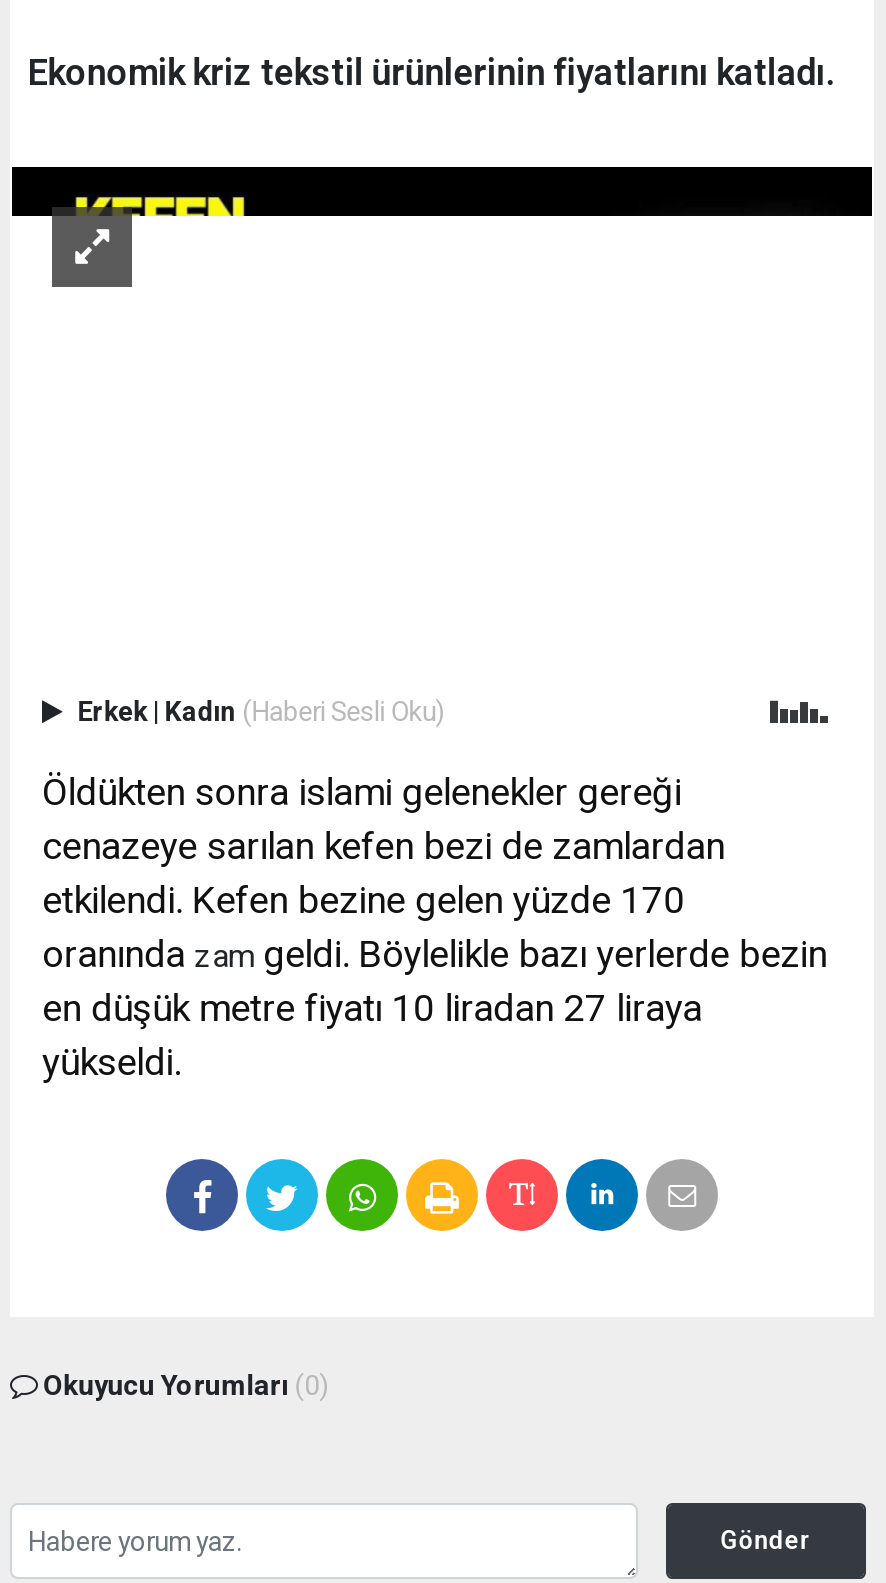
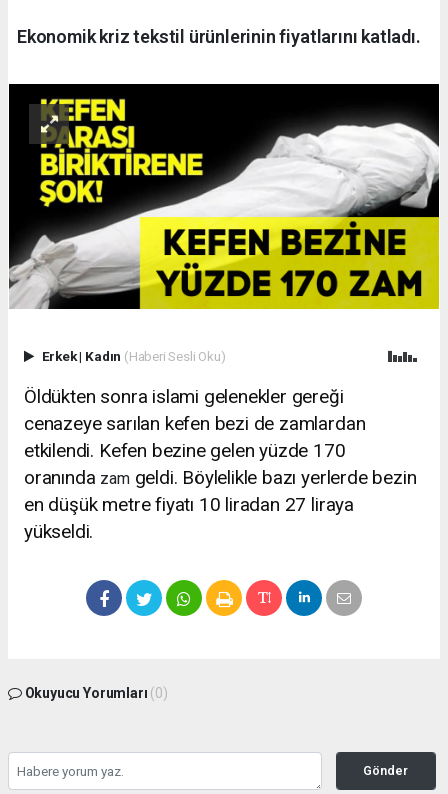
+ [image]
